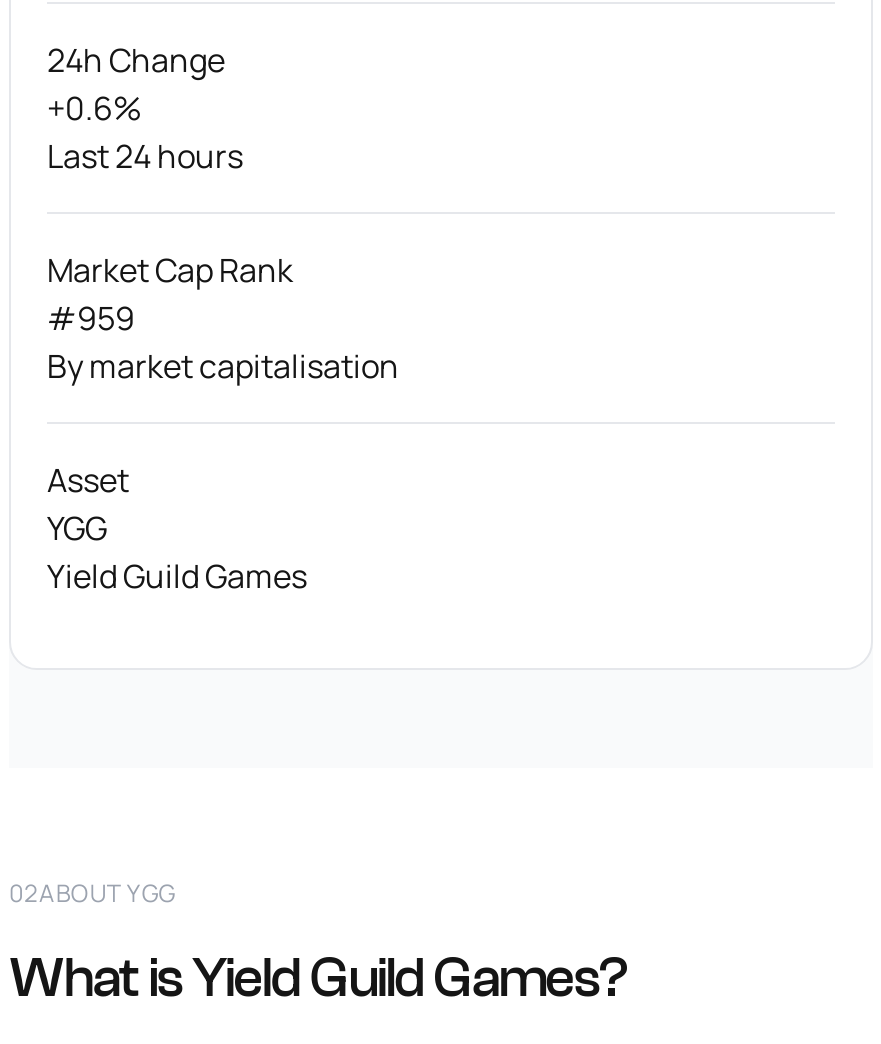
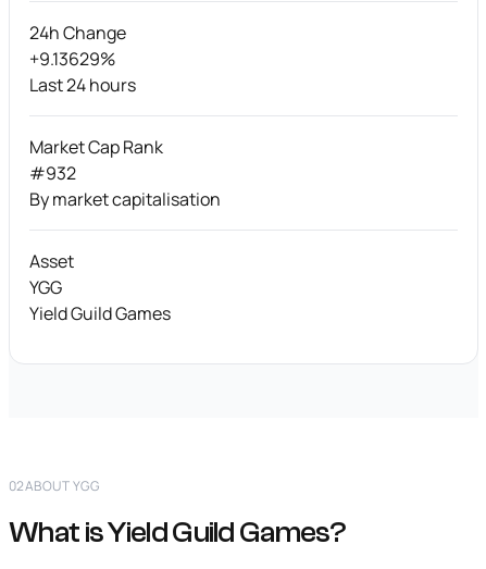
- +0.6%
+ +9.13629%

- #959
+ #932
